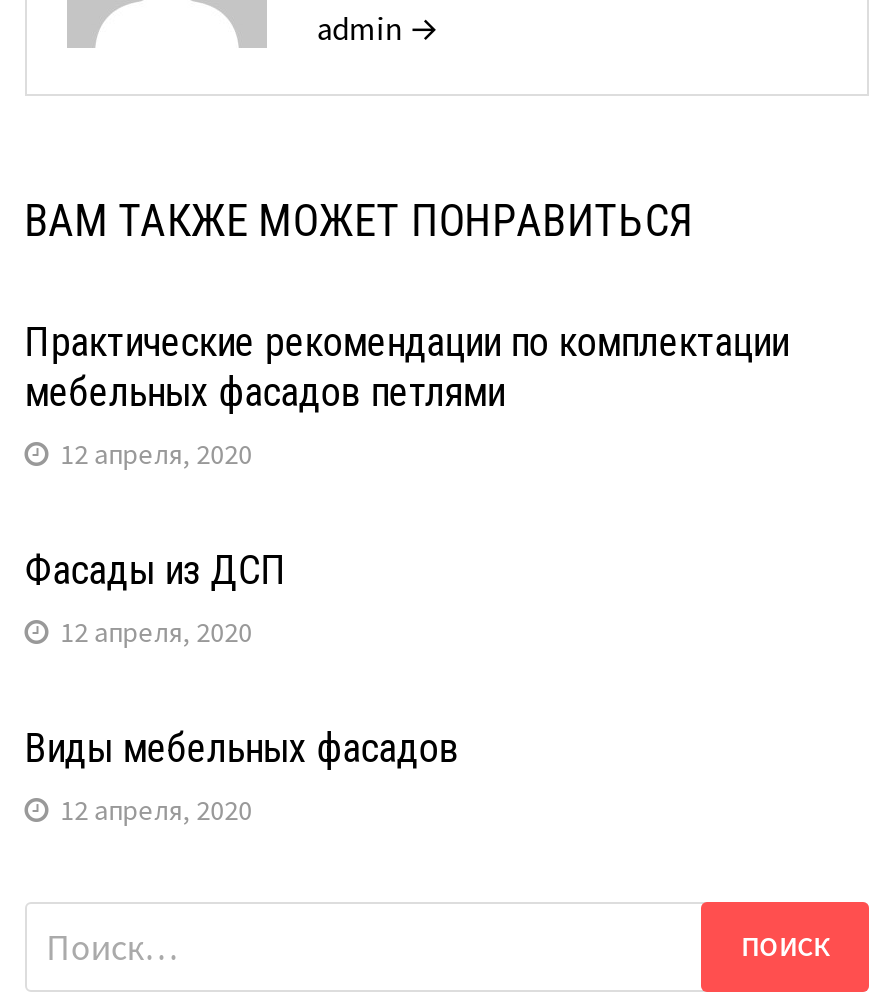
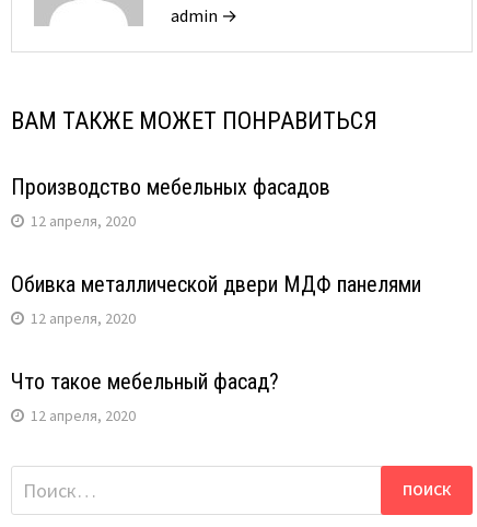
- Практические рекомендации по комплектации
- мебельных фасадов петлями
+ Производство мебельных фасадов

- Фасады из ДСП
+ Обивка металлической двери МДФ панелями

- Виды мебельных фасадов
+ Что такое мебельный фасад?
